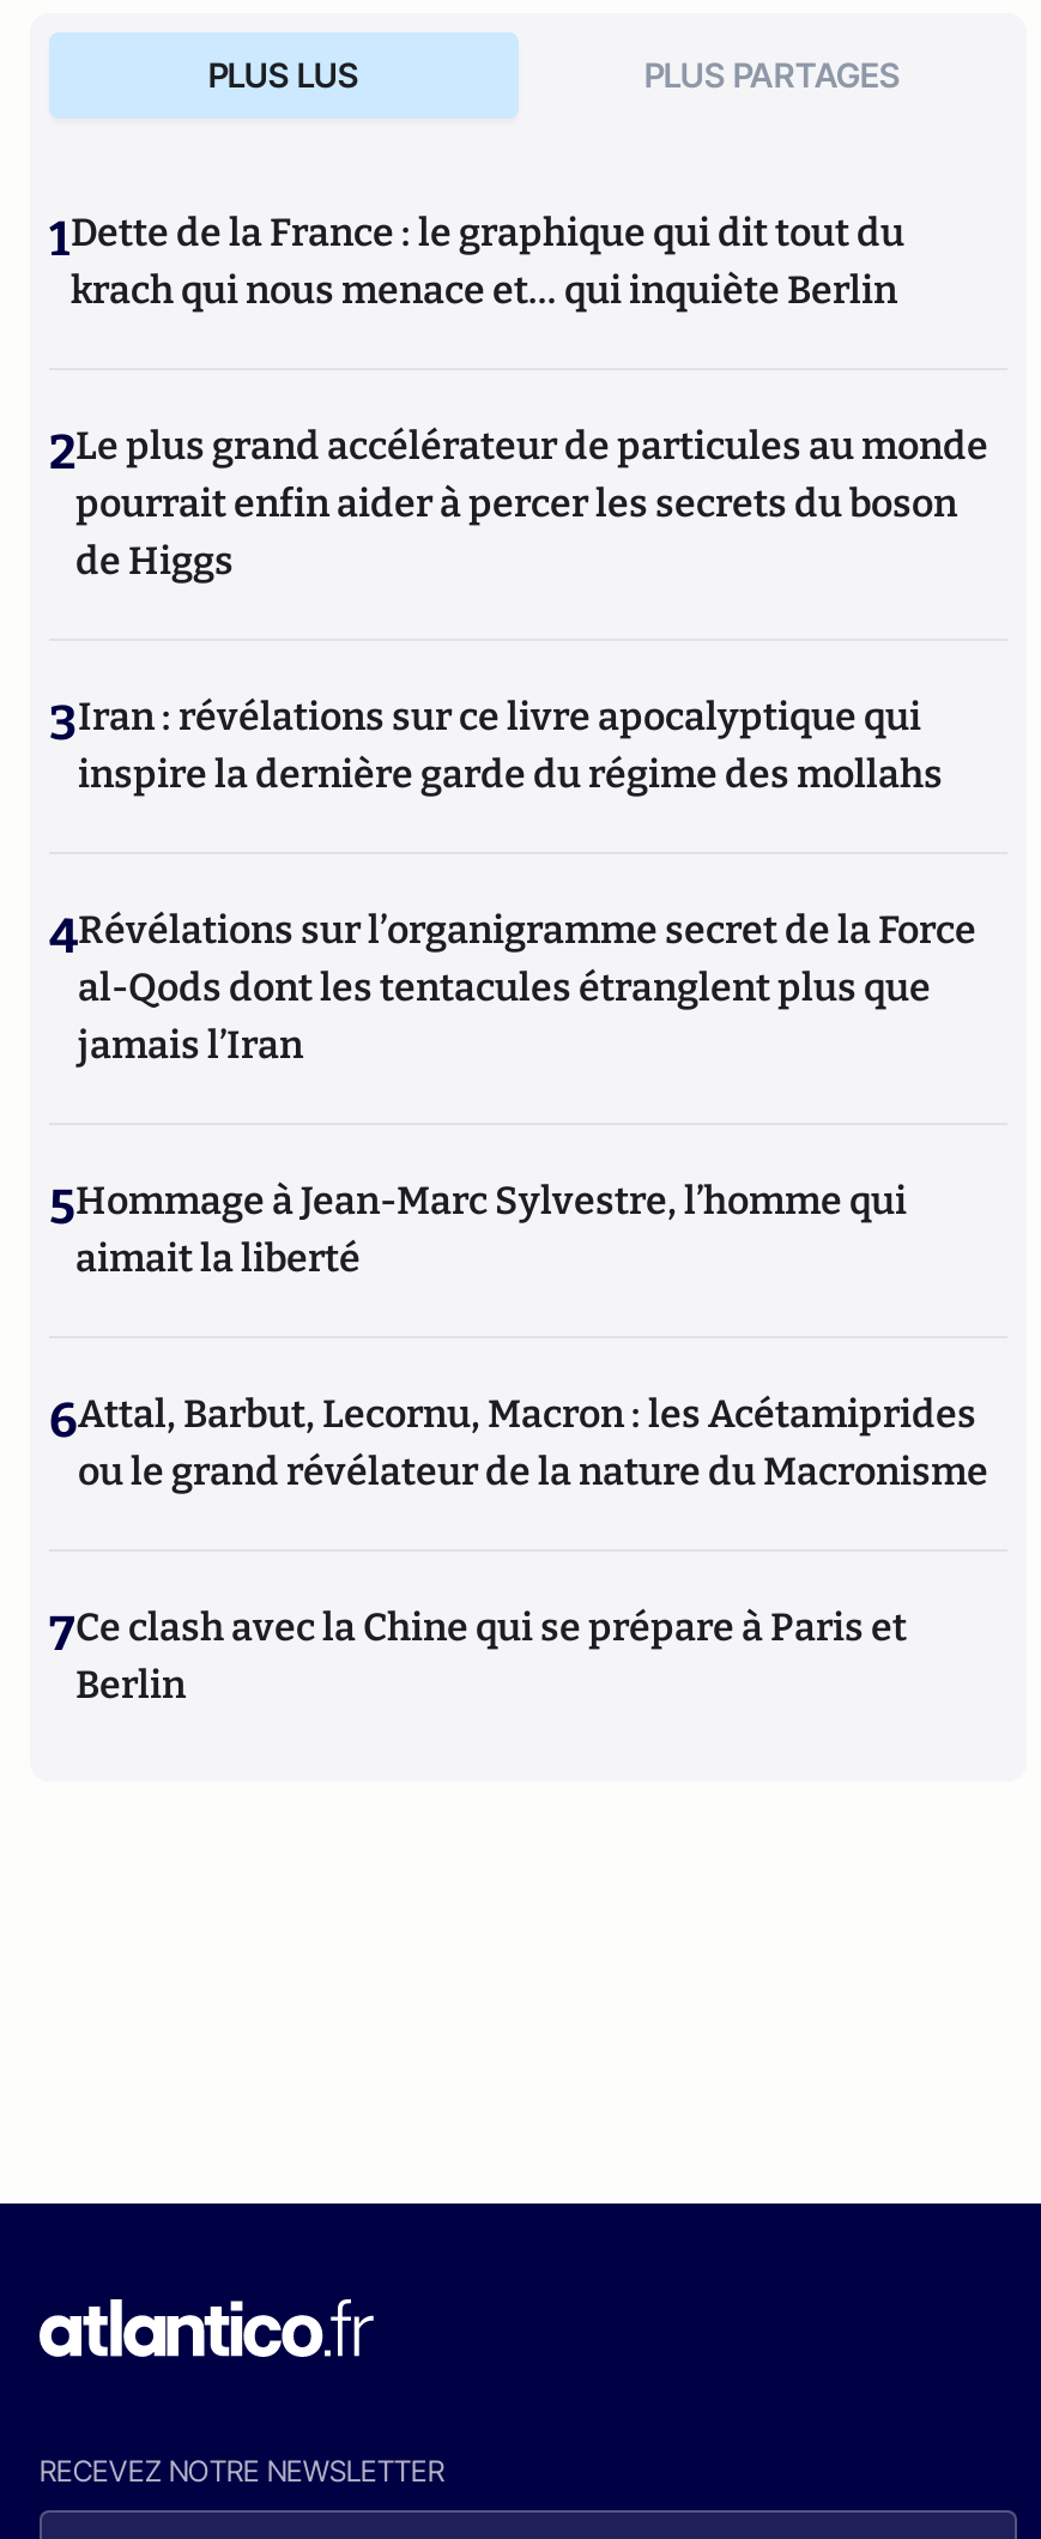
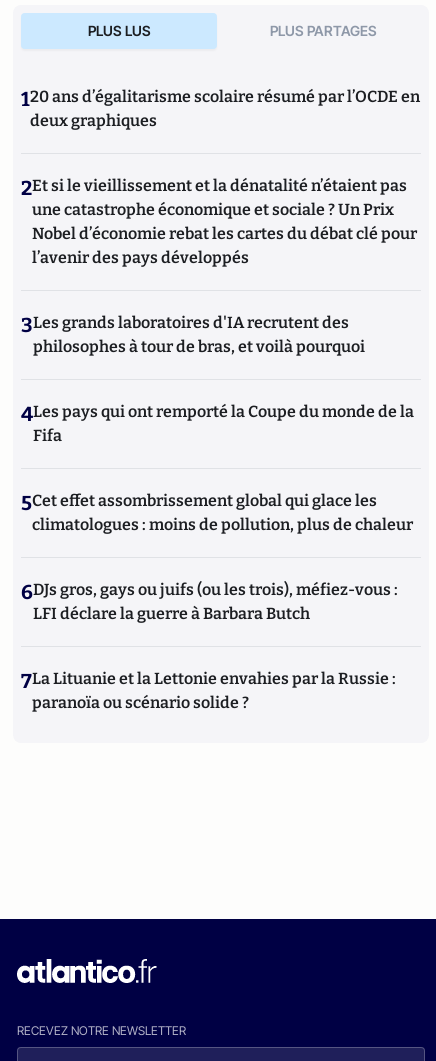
- 1Dette de la France : le graphique qui dit tout du
- krach qui nous menace et… qui inquiète Berlin
+ 120 ans d’égalitarisme scolaire résumé par l’OCDE en
+ deux graphiques

- 2Le plus grand accélérateur de particules au monde
- pourrait enfin aider à percer les secrets du boson
- de Higgs
+ 2Et si le vieillissement et la dénatalité n’étaient pas
+ une catastrophe économique et sociale ? Un Prix
+ Nobel d’économie rebat les cartes du débat clé pour
+ l’avenir des pays développés

- 3Iran : révélations sur ce livre apocalyptique qui
- inspire la dernière garde du régime des mollahs
+ 3Les grands laboratoires d'IA recrutent des
+ philosophes à tour de bras, et voilà pourquoi

- 4Révélations sur l’organigramme secret de la Force
- al-Qods dont les tentacules étranglent plus que
- jamais l’Iran
+ 4Les pays qui ont remporté la Coupe du monde de la
+ Fifa

- 5Hommage à Jean-Marc Sylvestre, l’homme qui
- aimait la liberté
+ 5Cet effet assombrissement global qui glace les
+ climatologues : moins de pollution, plus de chaleur

- 6Attal, Barbut, Lecornu, Macron : les Acétamiprides
- ou le grand révélateur de la nature du Macronisme
+ 6DJs gros, gays ou juifs (ou les trois), méfiez-vous :
+ LFI déclare la guerre à Barbara Butch

- 7Ce clash avec la Chine qui se prépare à Paris et
- Berlin
+ 7La Lituanie et la Lettonie envahies par la Russie :
+ paranoïa ou scénario solide ?
